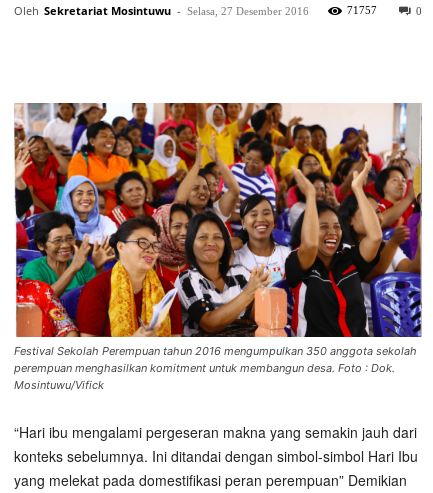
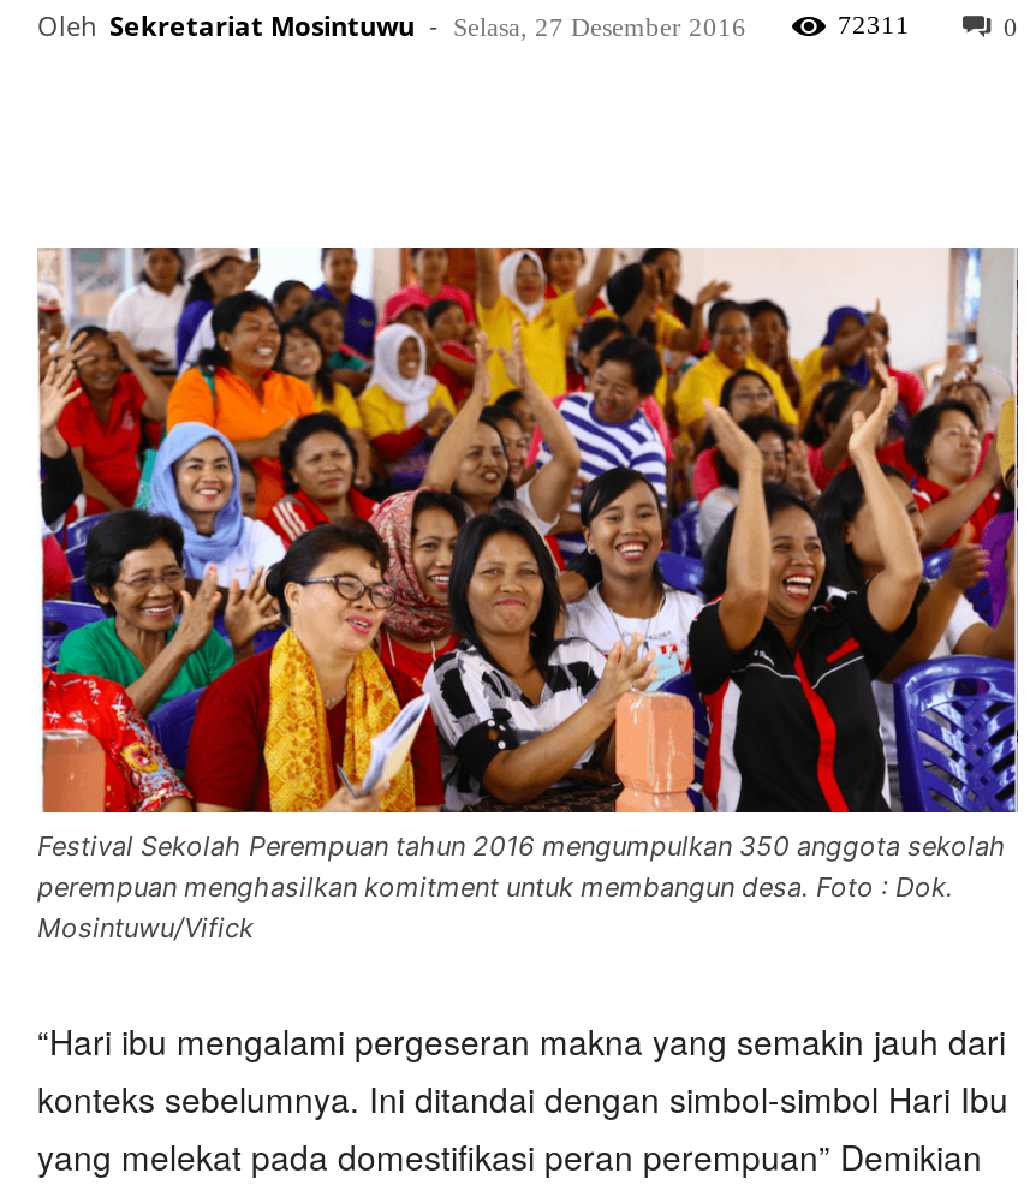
- 71757
+ 72311
